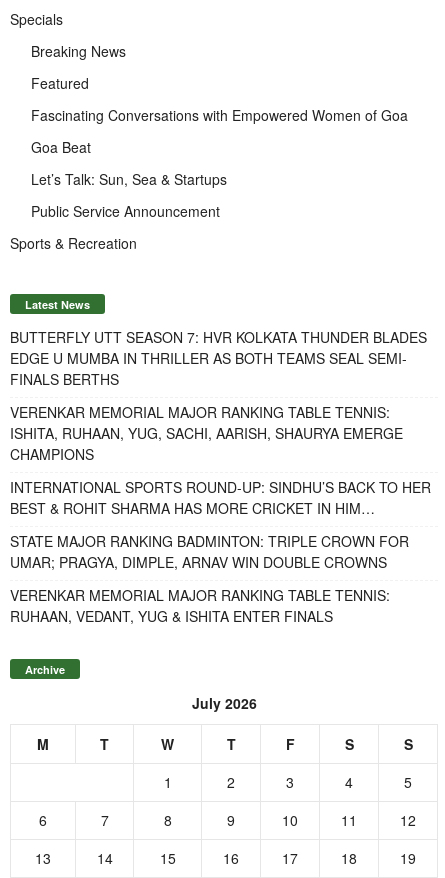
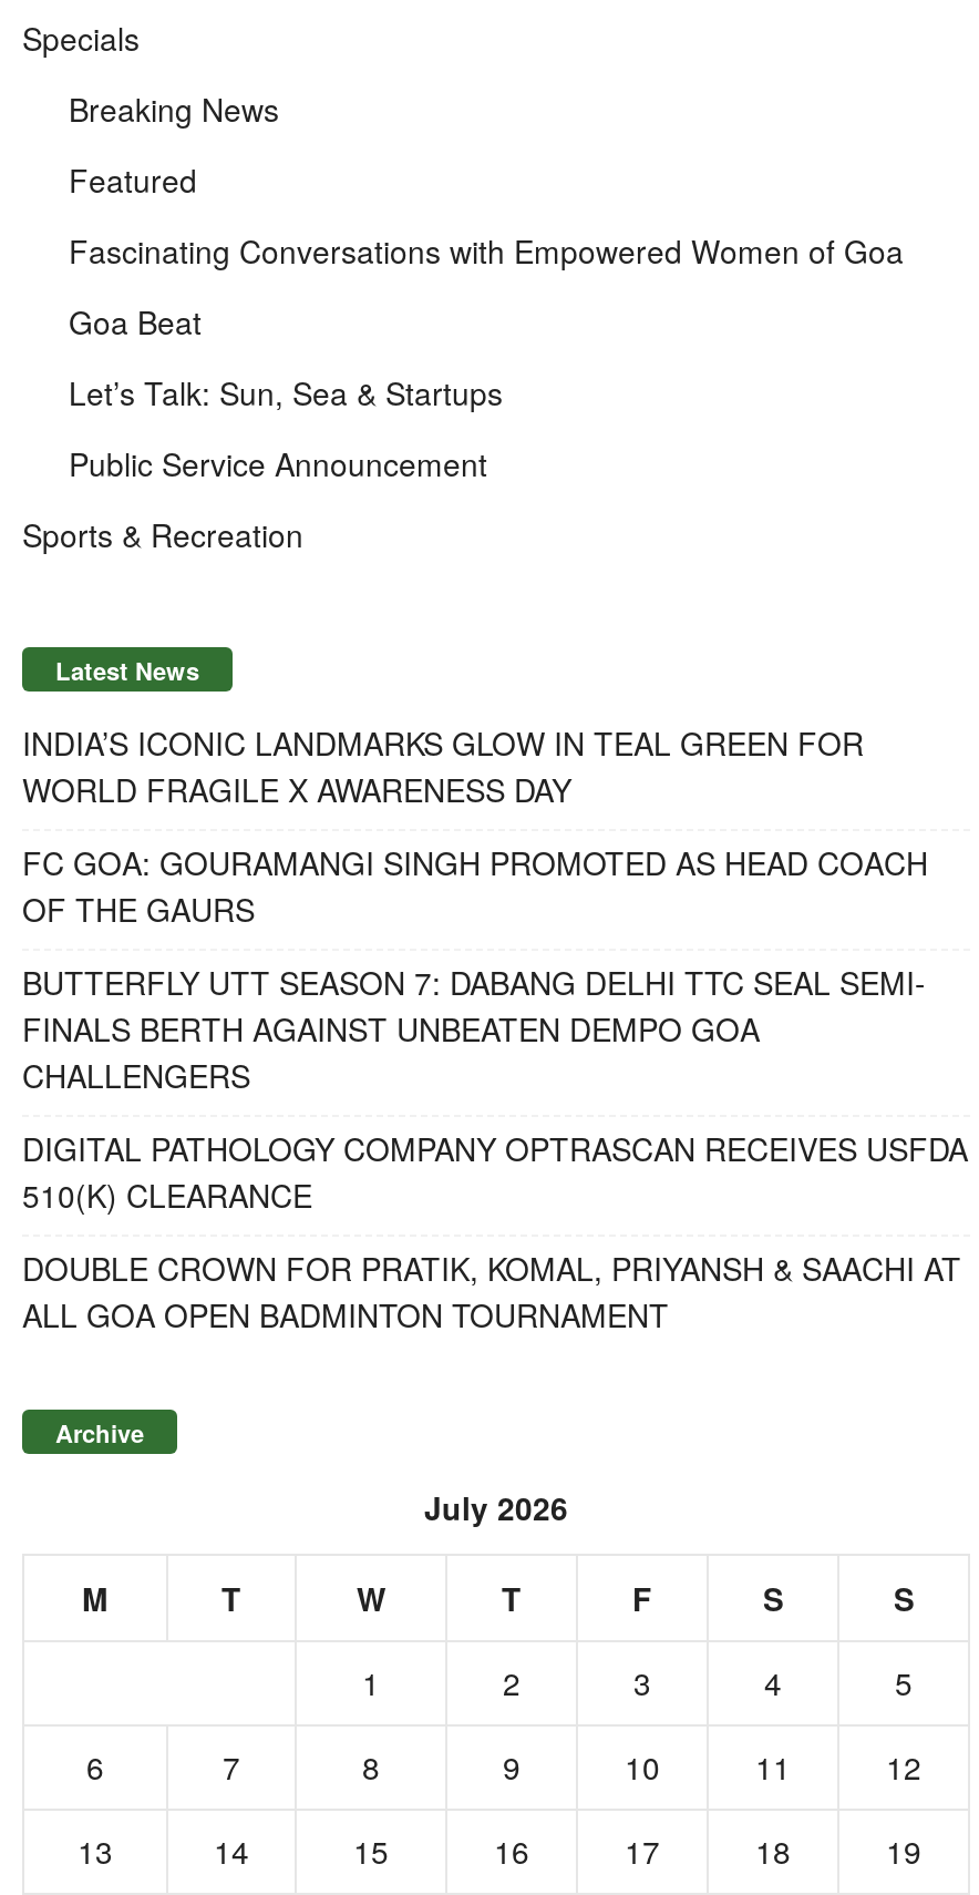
- BUTTERFLY UTT SEASON 7: HVR KOLKATA THUNDER BLADES
- EDGE U MUMBA IN THRILLER AS BOTH TEAMS SEAL SEMI-
- FINALS BERTHS
+ INDIA’S ICONIC LANDMARKS GLOW IN TEAL GREEN FOR
+ WORLD FRAGILE X AWARENESS DAY

- VERENKAR MEMORIAL MAJOR RANKING TABLE TENNIS:
- ISHITA, RUHAAN, YUG, SACHI, AARISH, SHAURYA EMERGE
- CHAMPIONS
+ FC GOA: GOURAMANGI SINGH PROMOTED AS HEAD COACH
+ OF THE GAURS

- INTERNATIONAL SPORTS ROUND-UP: SINDHU’S BACK TO HER
- BEST & ROHIT SHARMA HAS MORE CRICKET IN HIM…
+ BUTTERFLY UTT SEASON 7: DABANG DELHI TTC SEAL SEMI-
+ FINALS BERTH AGAINST UNBEATEN DEMPO GOA
+ CHALLENGERS

- STATE MAJOR RANKING BADMINTON: TRIPLE CROWN FOR
- UMAR; PRAGYA, DIMPLE, ARNAV WIN DOUBLE CROWNS
+ DIGITAL PATHOLOGY COMPANY OPTRASCAN RECEIVES USFDA
+ 510(K) CLEARANCE

- VERENKAR MEMORIAL MAJOR RANKING TABLE TENNIS:
- RUHAAN, VEDANT, YUG & ISHITA ENTER FINALS
+ DOUBLE CROWN FOR PRATIK, KOMAL, PRIYANSH & SAACHI AT
+ ALL GOA OPEN BADMINTON TOURNAMENT
